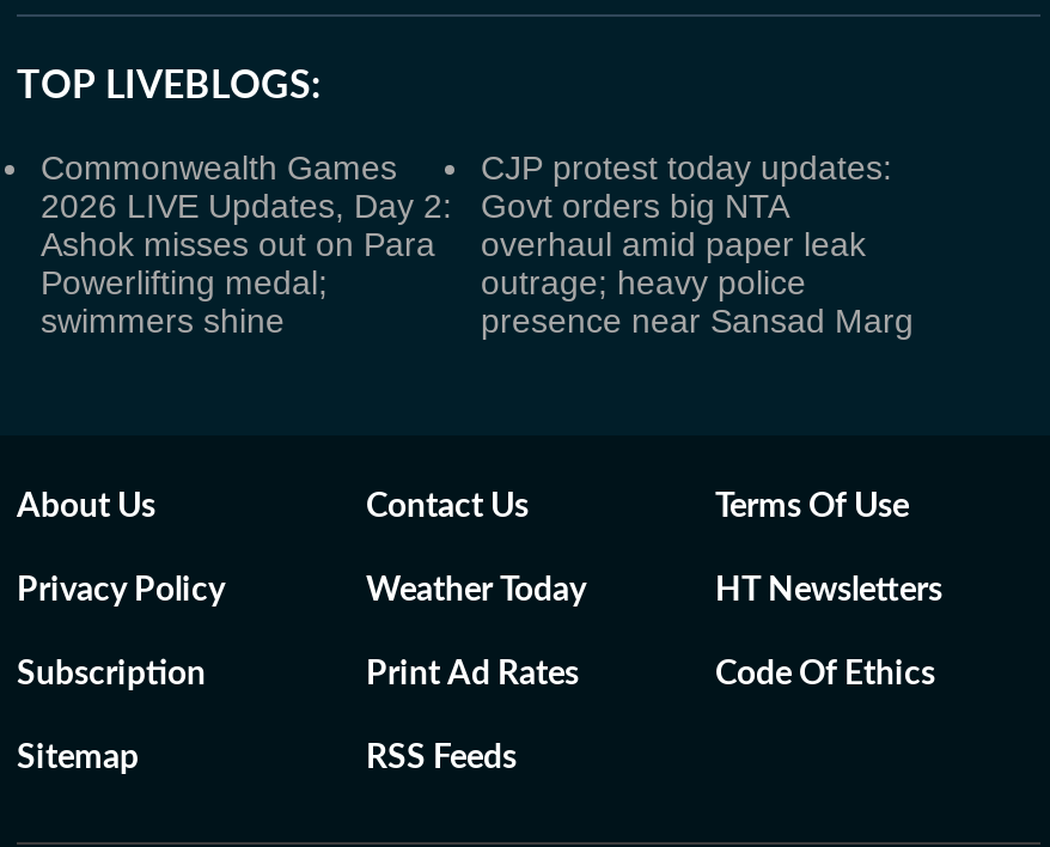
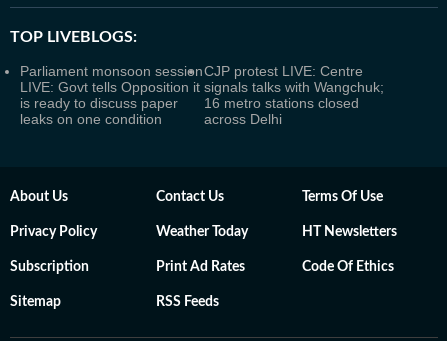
- Commonwealth Games
- 2026 LIVE Updates, Day 2:
- Ashok misses out on Para
- Powerlifting medal;
- swimmers shine
+ Parliament monsoon session
+ LIVE: Govt tells Opposition it
+ is ready to discuss paper
+ leaks on one condition

- CJP protest today updates:
- Govt orders big NTA
- overhaul amid paper leak
- outrage; heavy police
- presence near Sansad Marg
+ CJP protest LIVE: Centre
+ signals talks with Wangchuk;
+ 16 metro stations closed
+ across Delhi
